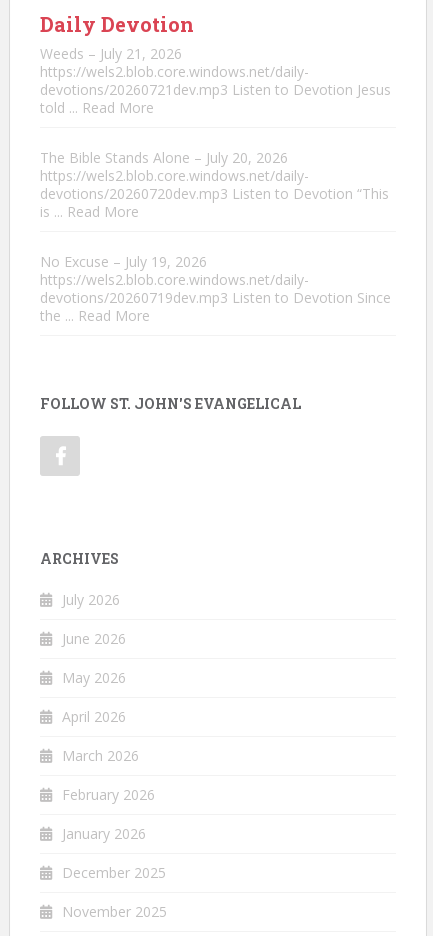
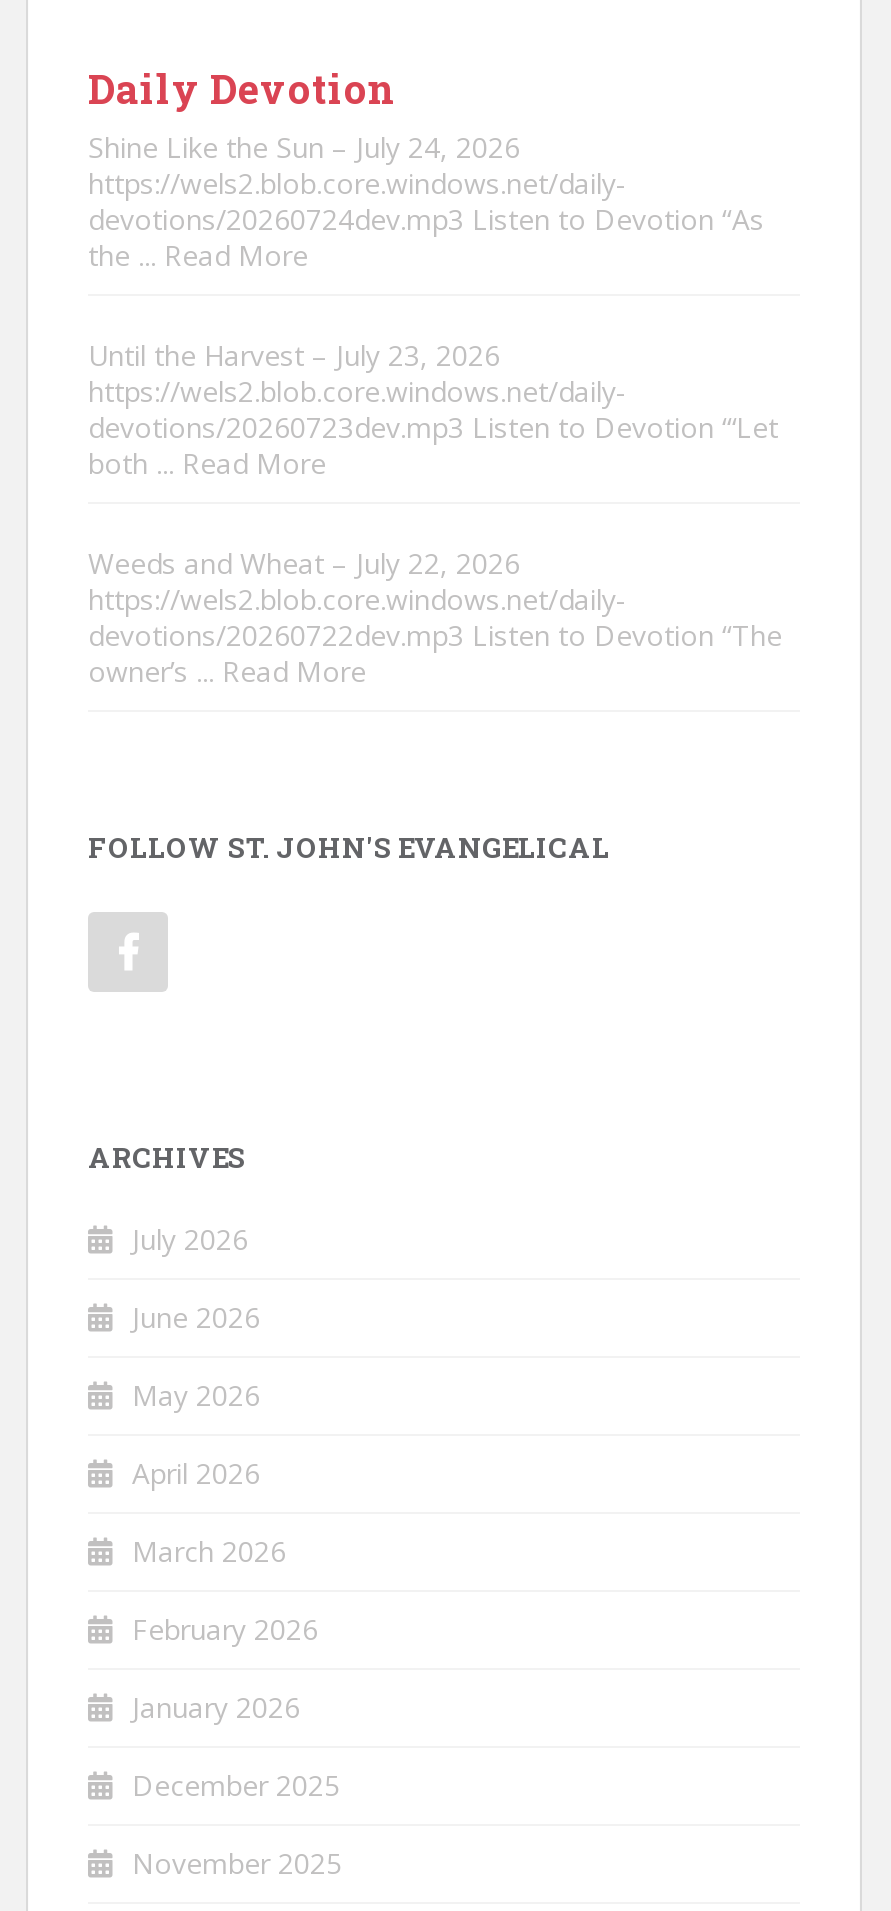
- Weeds – July 21, 2026
+ Shine Like the Sun – July 24, 2026

- devotions/20260721dev.mp3 Listen to Devotion Jesus
- told... Read More
+ devotions/20260724dev.mp3 Listen to Devotion “As
+ the... Read More

- The Bible Stands Alone – July 20, 2026
+ Until the Harvest – July 23, 2026

- devotions/20260720dev.mp3 Listen to Devotion “This
- is... Read More
+ devotions/20260723dev.mp3 Listen to Devotion “‘Let
+ both... Read More

- No Excuse – July 19, 2026
+ Weeds and Wheat – July 22, 2026

- devotions/20260719dev.mp3 Listen to Devotion Since
+ devotions/20260722dev.mp3 Listen to Devotion “The

- the... Read More
+ owner’s... Read More
